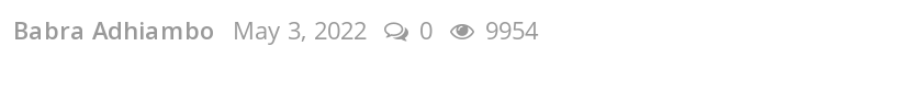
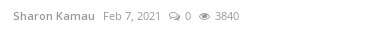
- Babra Adhiambo May 3, 2022
+ Sharon Kamau Feb 7, 2021

- 9954
+ 3840
